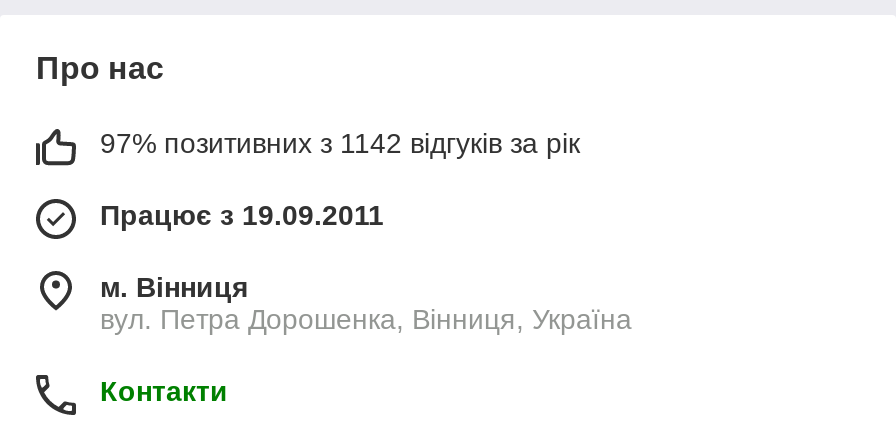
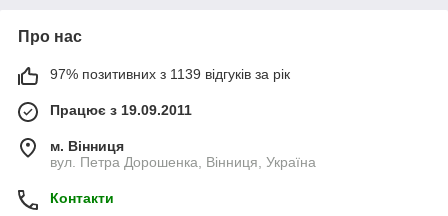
- 97% позитивних з 1142 відгуків за рік
+ 97% позитивних з 1139 відгуків за рік
